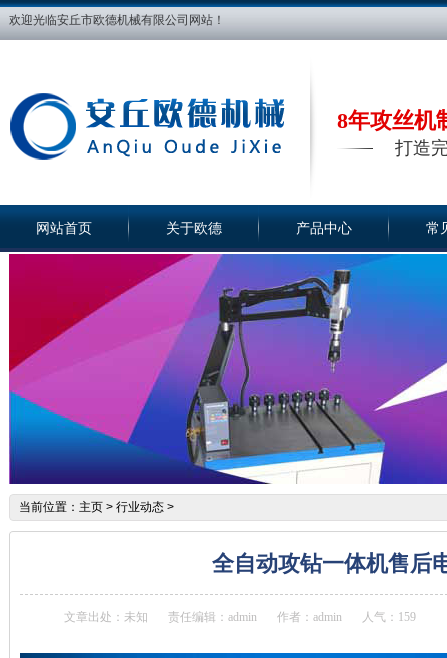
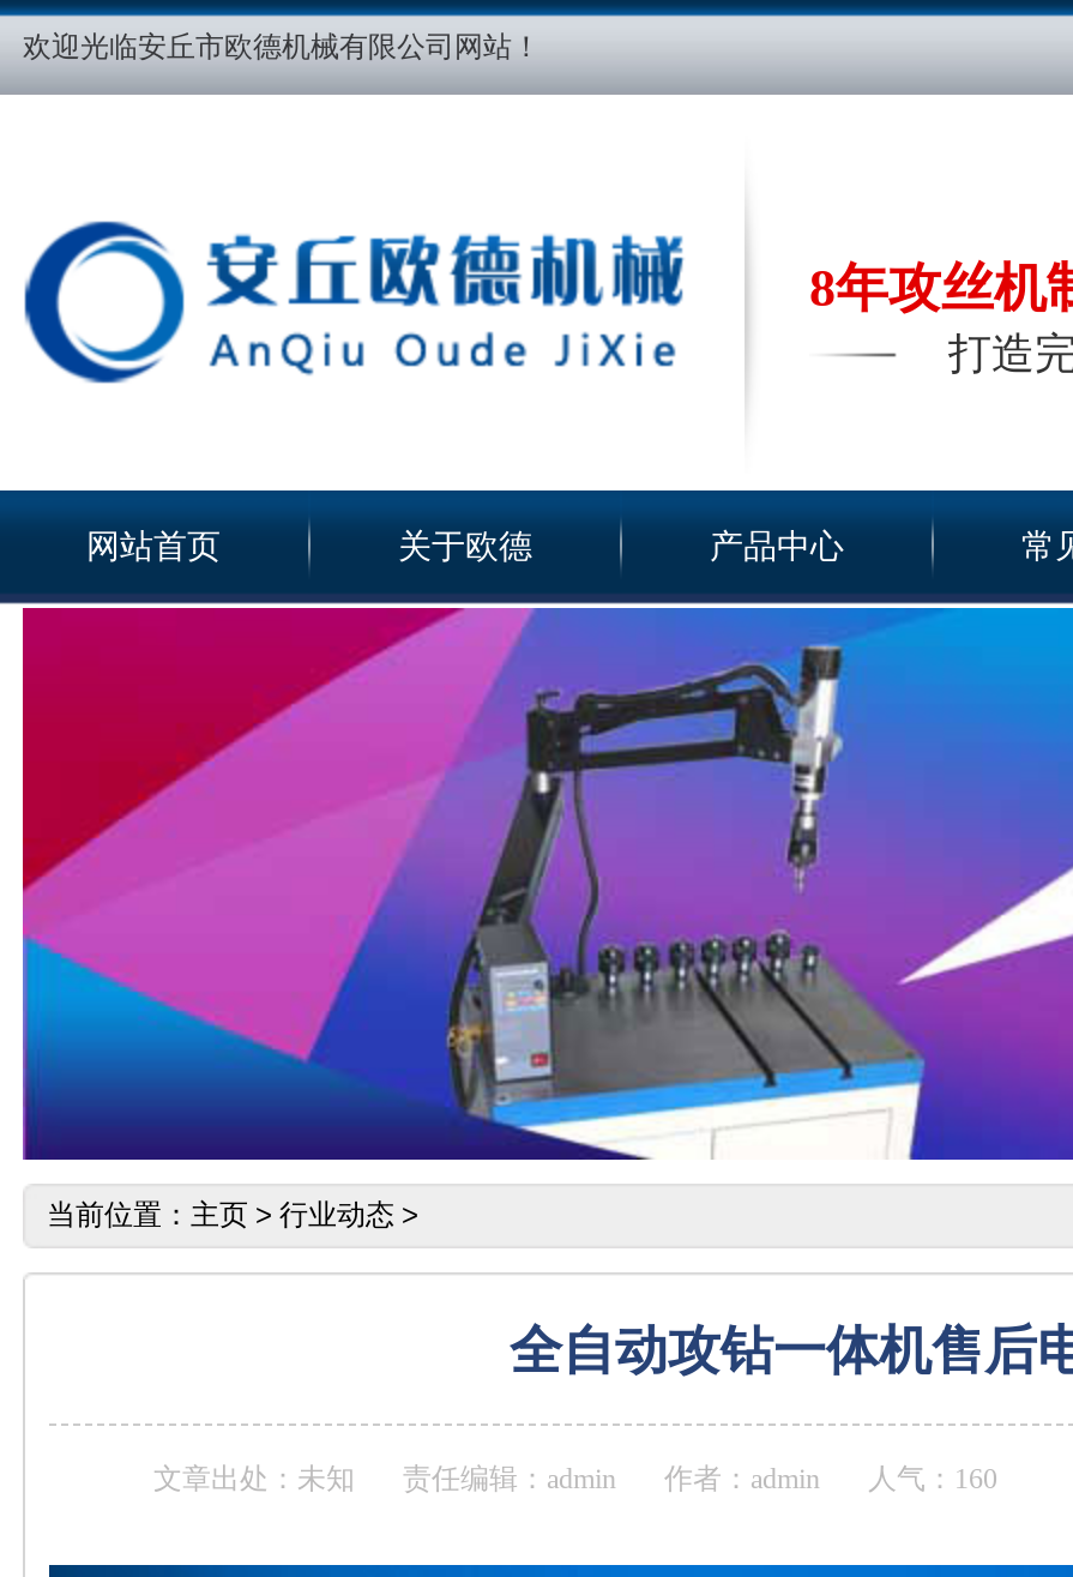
- 文章出处：未知 责任编辑：admin 作者：admin 人气：159
+ 文章出处：未知 责任编辑：admin 作者：admin 人气：160
